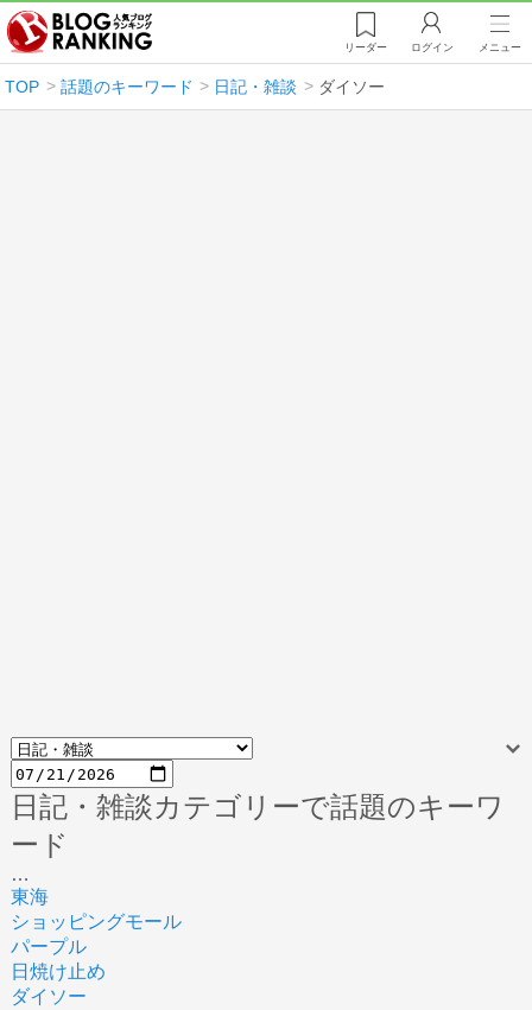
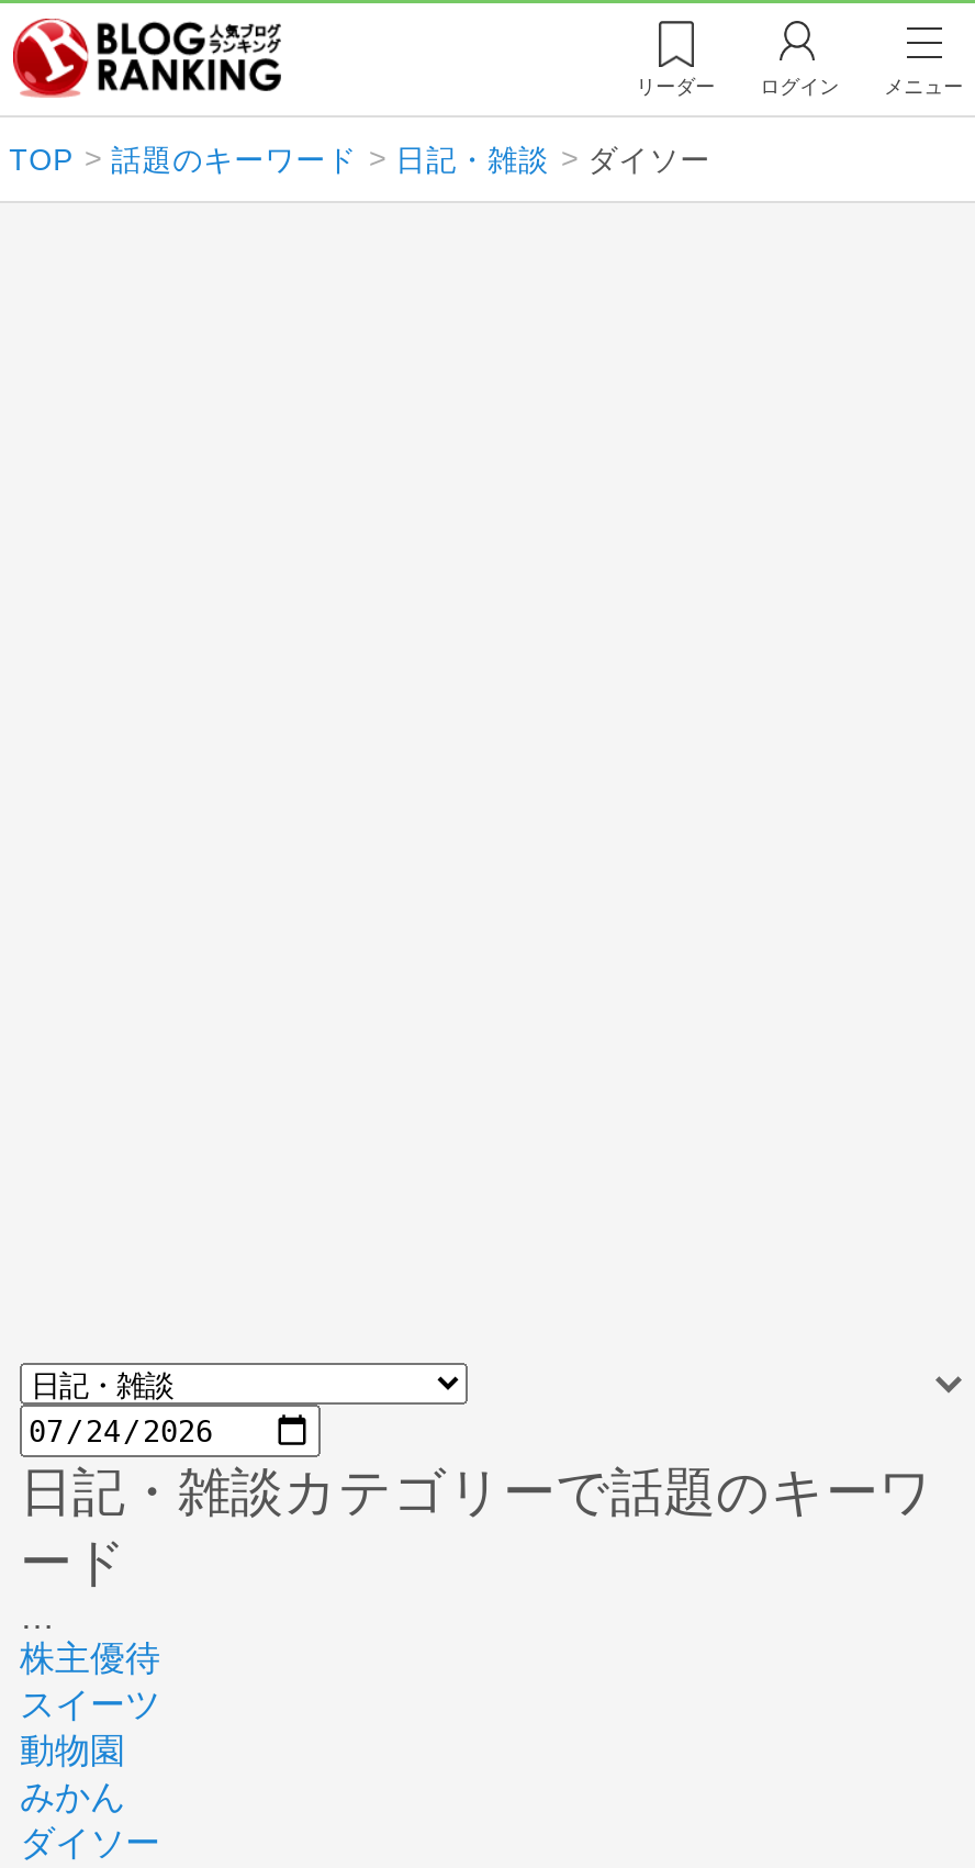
- 東海
- ショッピングモール
- パープル
- 日焼け止め
+ 株主優待
+ スイーツ
+ 動物園
+ みかん
